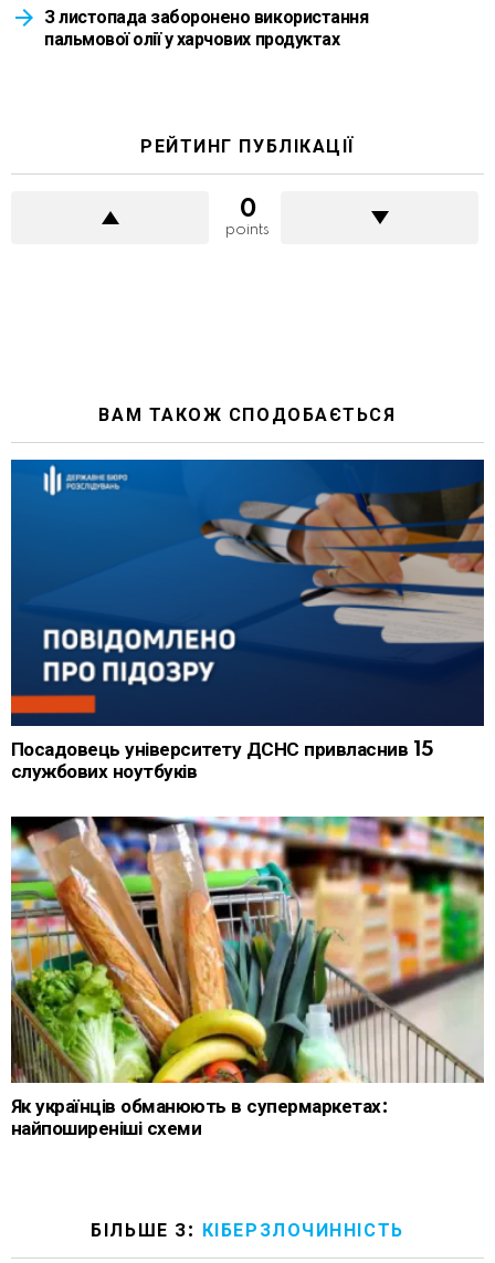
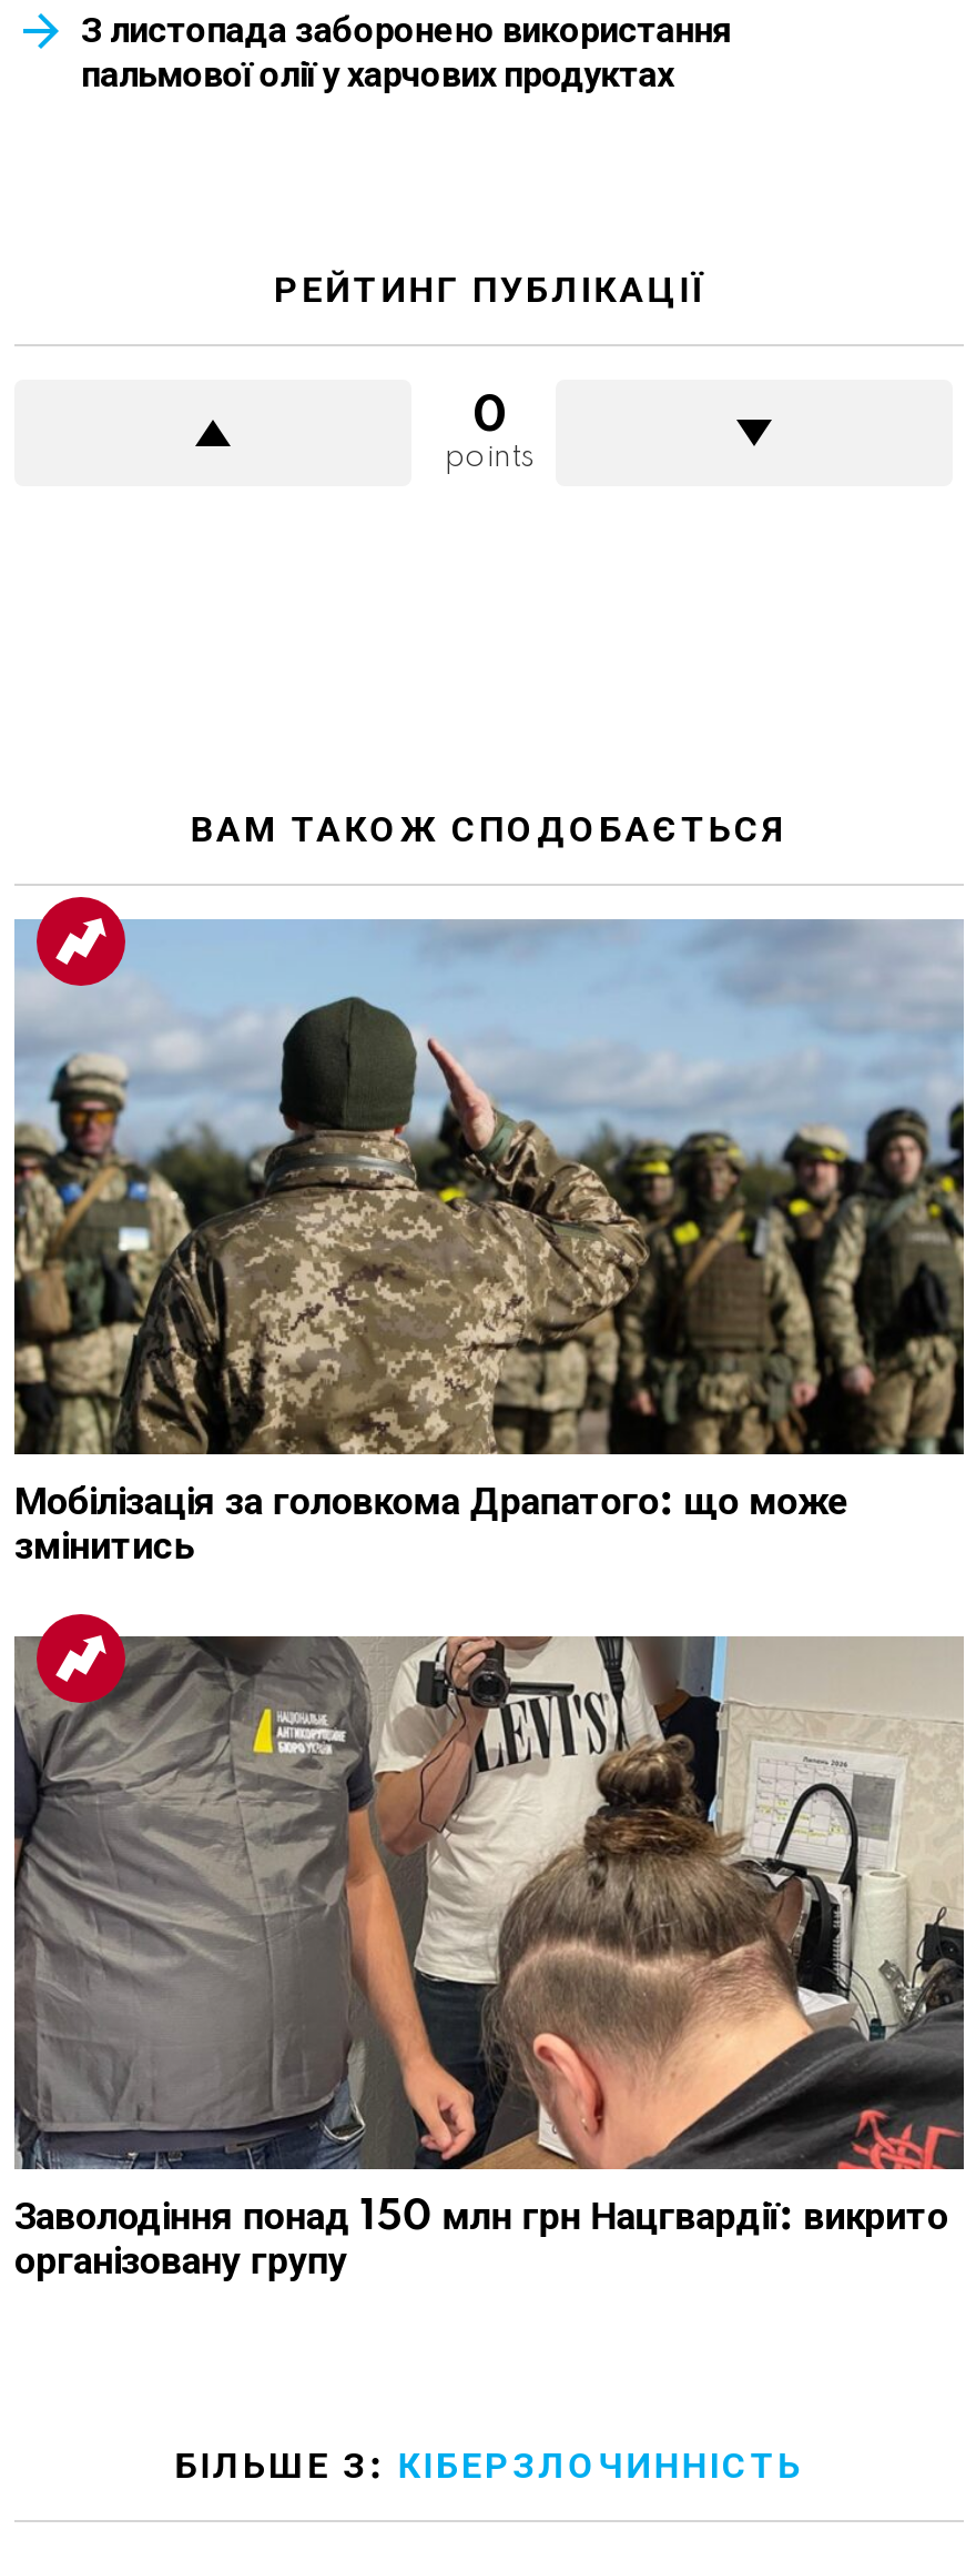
- [image]
- Посадовець університету ДСНС привласнив 15
- службових ноутбуків
+ [image]
+ Мобілізація за головкома Драпатого: що може
+ змінитись

- [image]
- Як українців обманюють в супермаркетах:
- найпоширеніші схеми
+ [image]
+ Заволодіння понад 150 млн грн Нацгвардії: викрито
+ організовану групу
